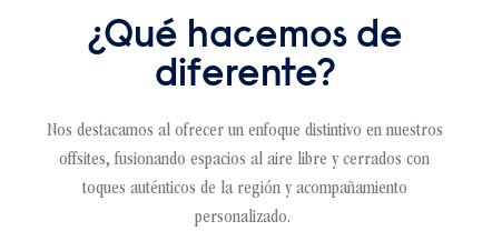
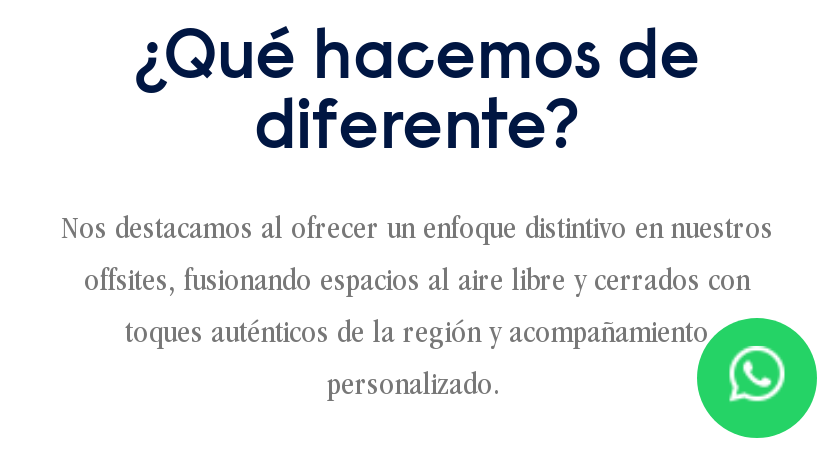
+ [image]
